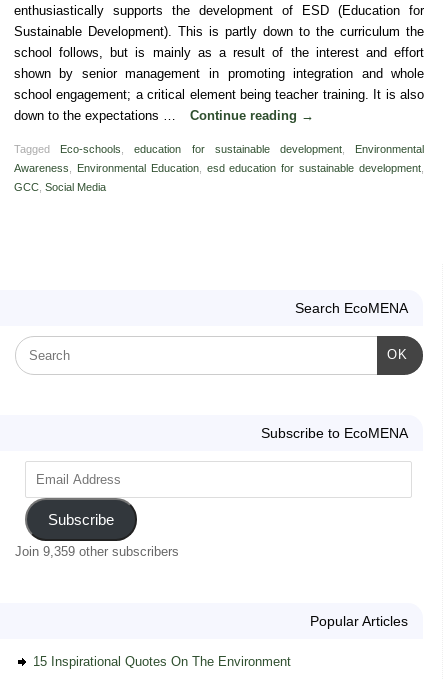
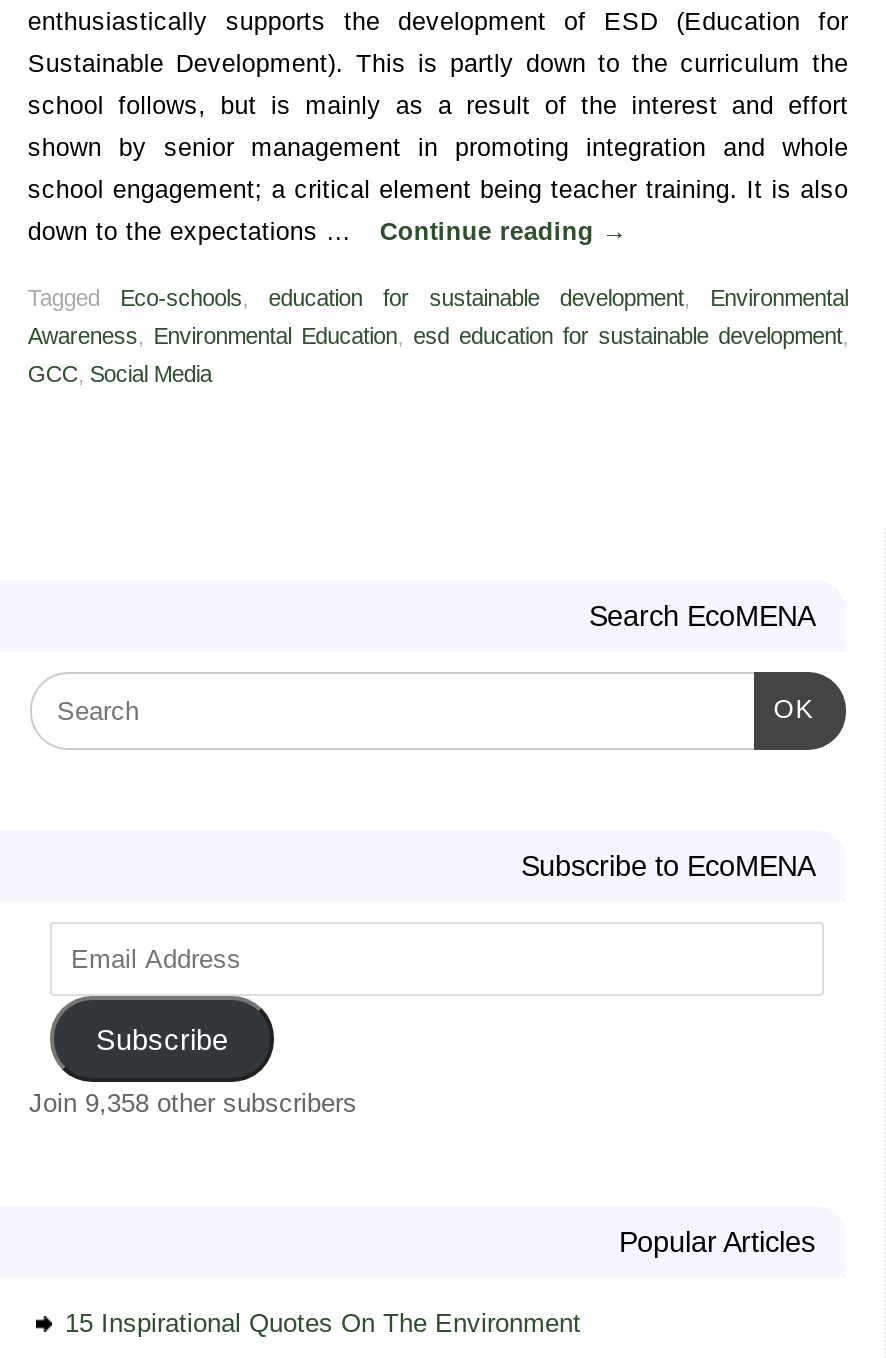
- Join 9,359 other subscribers
+ Join 9,358 other subscribers
